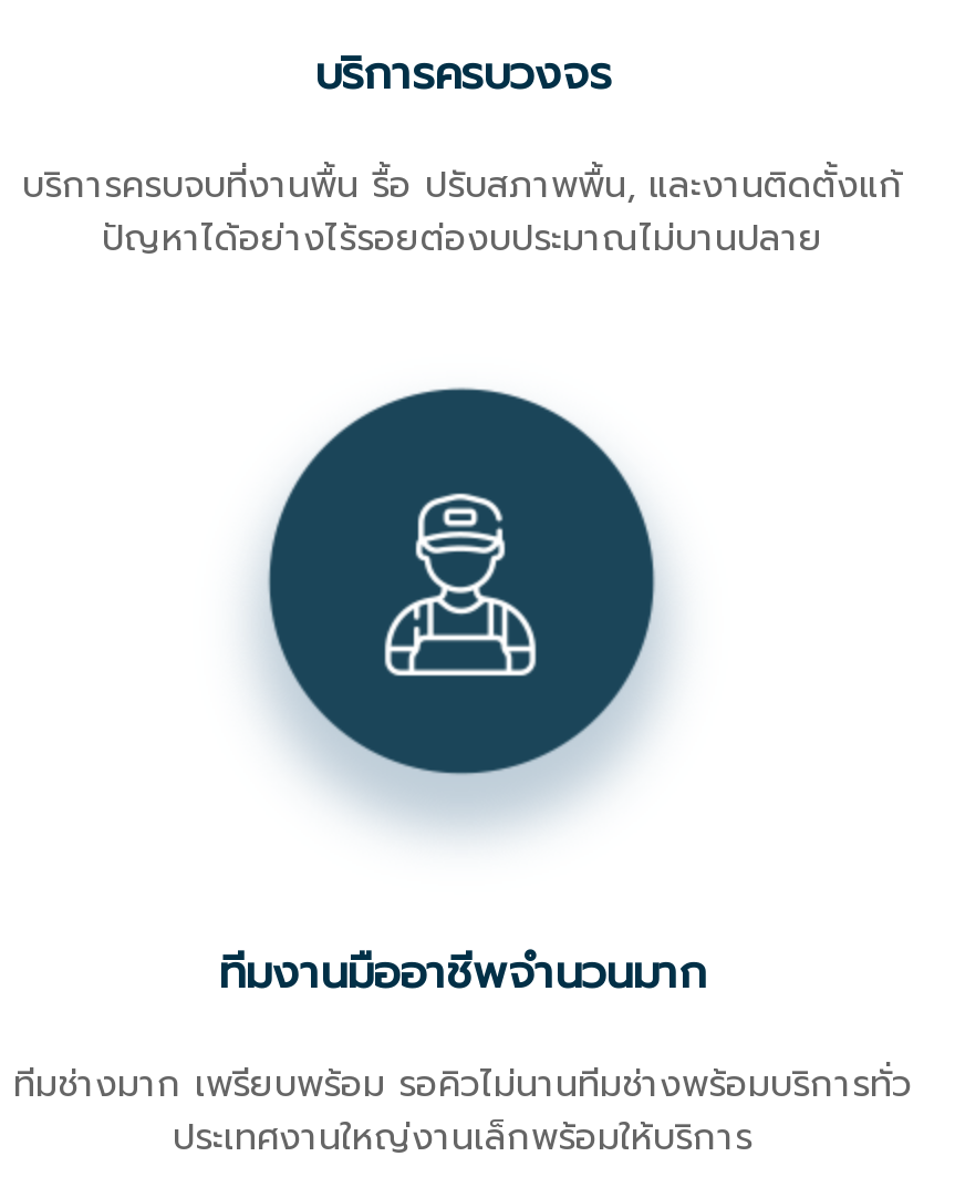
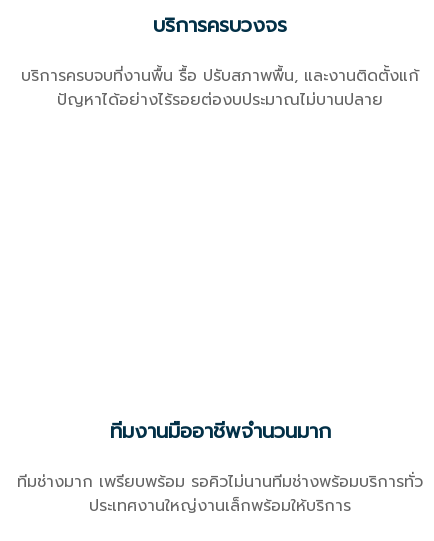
- [image]
